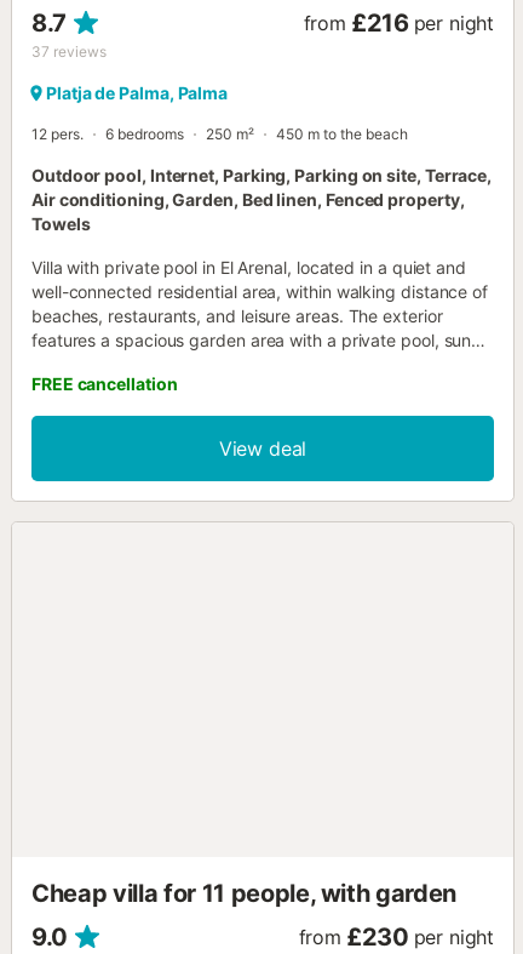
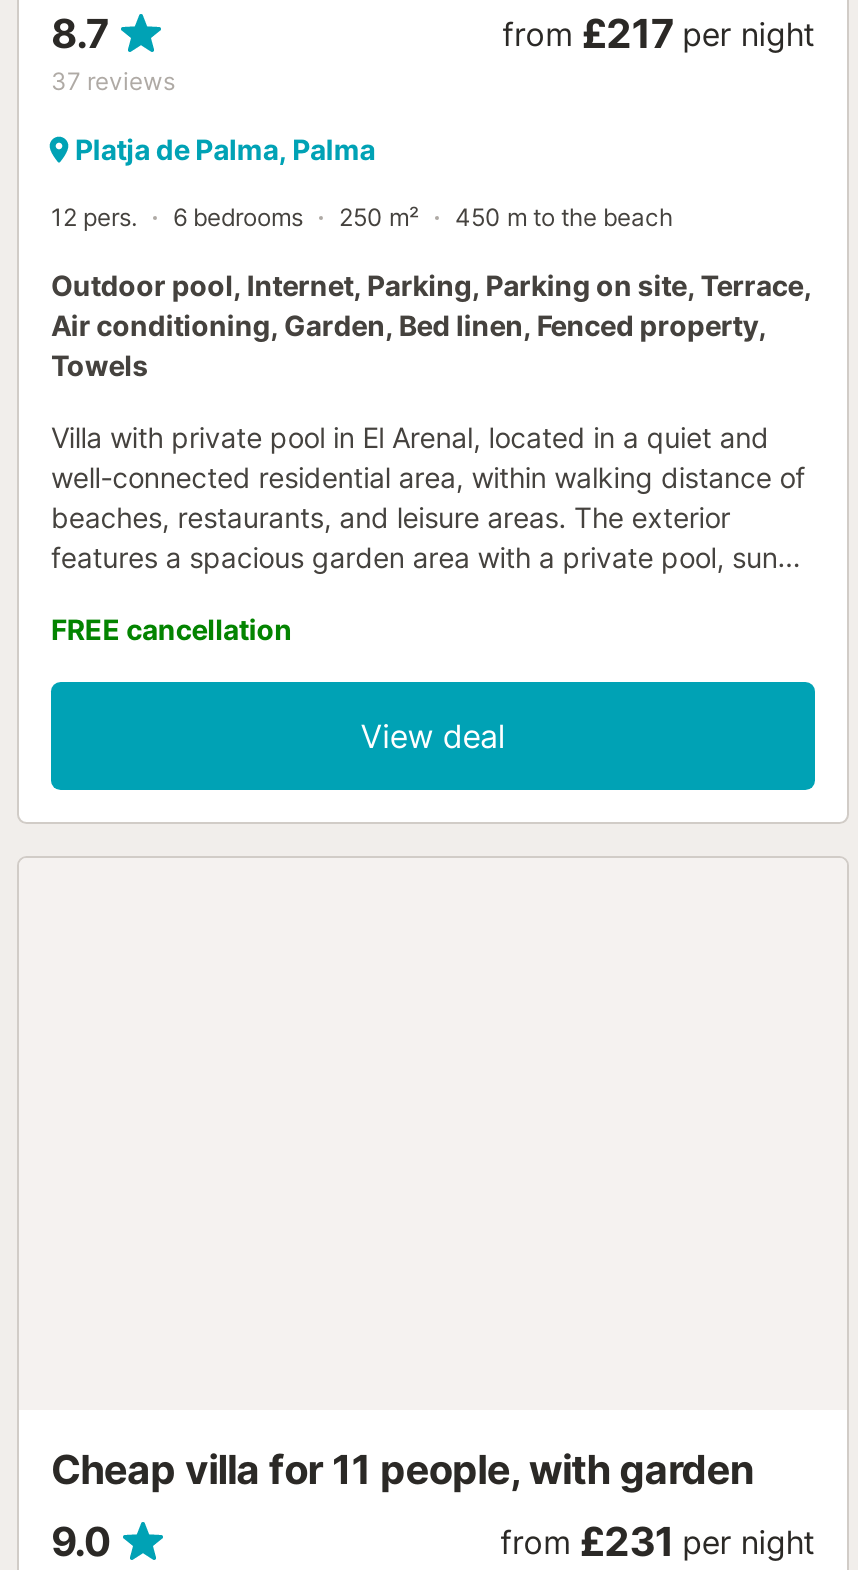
- from £216 per night
+ from £217 per night

- from £230 per night
+ from £231 per night
